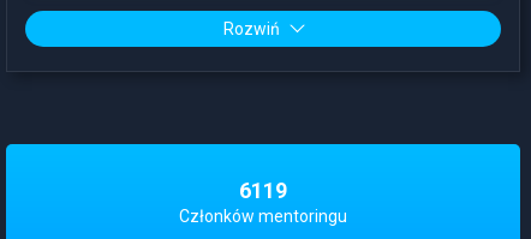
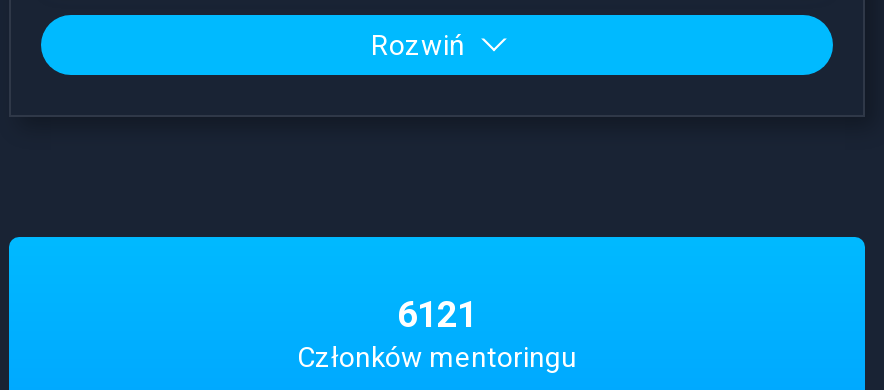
- 6119
+ 6121
